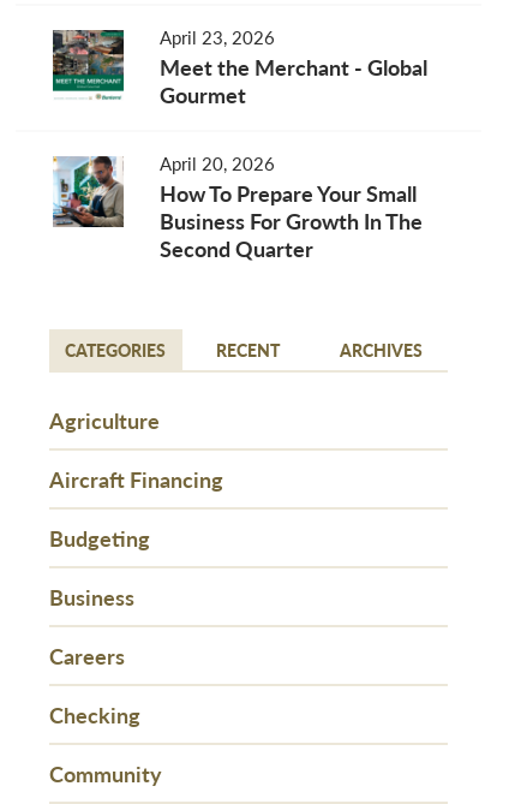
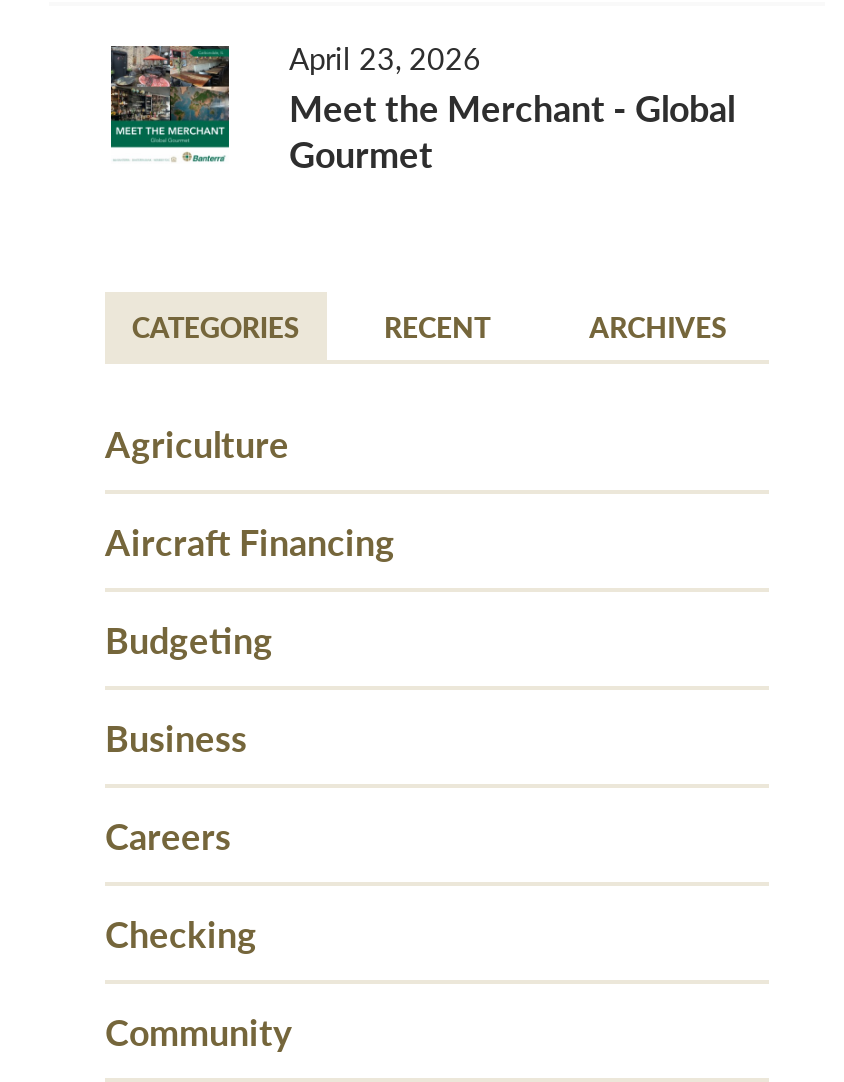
- [image]
- April 20, 2026
- How To Prepare Your Small
- Business For Growth In The
- Second Quarter
